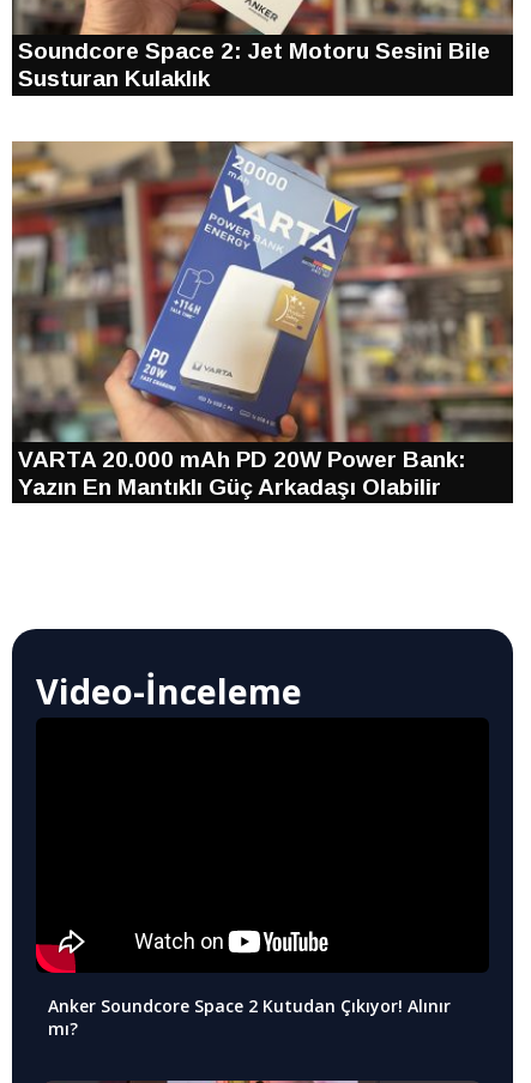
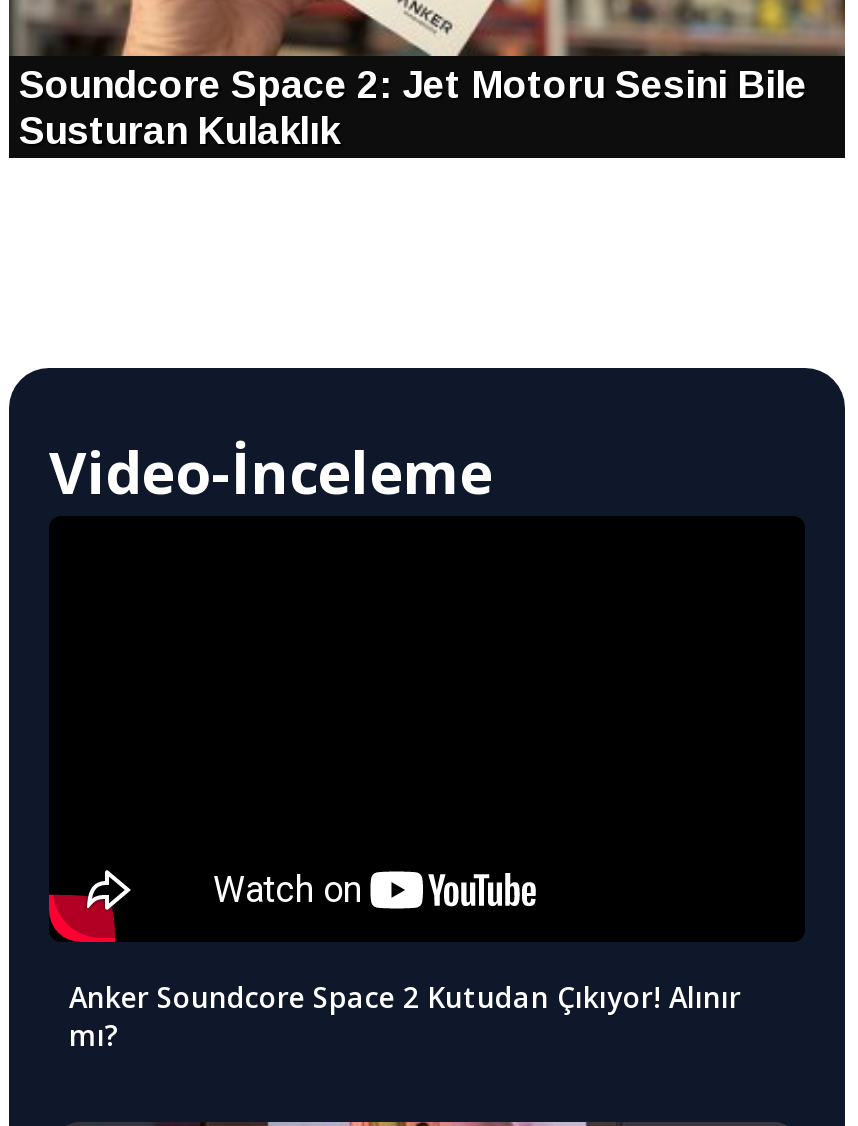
- [image]
- VARTA 20.000 mAh PD 20W Power Bank:
- Yazın En Mantıklı Güç Arkadaşı Olabilir
